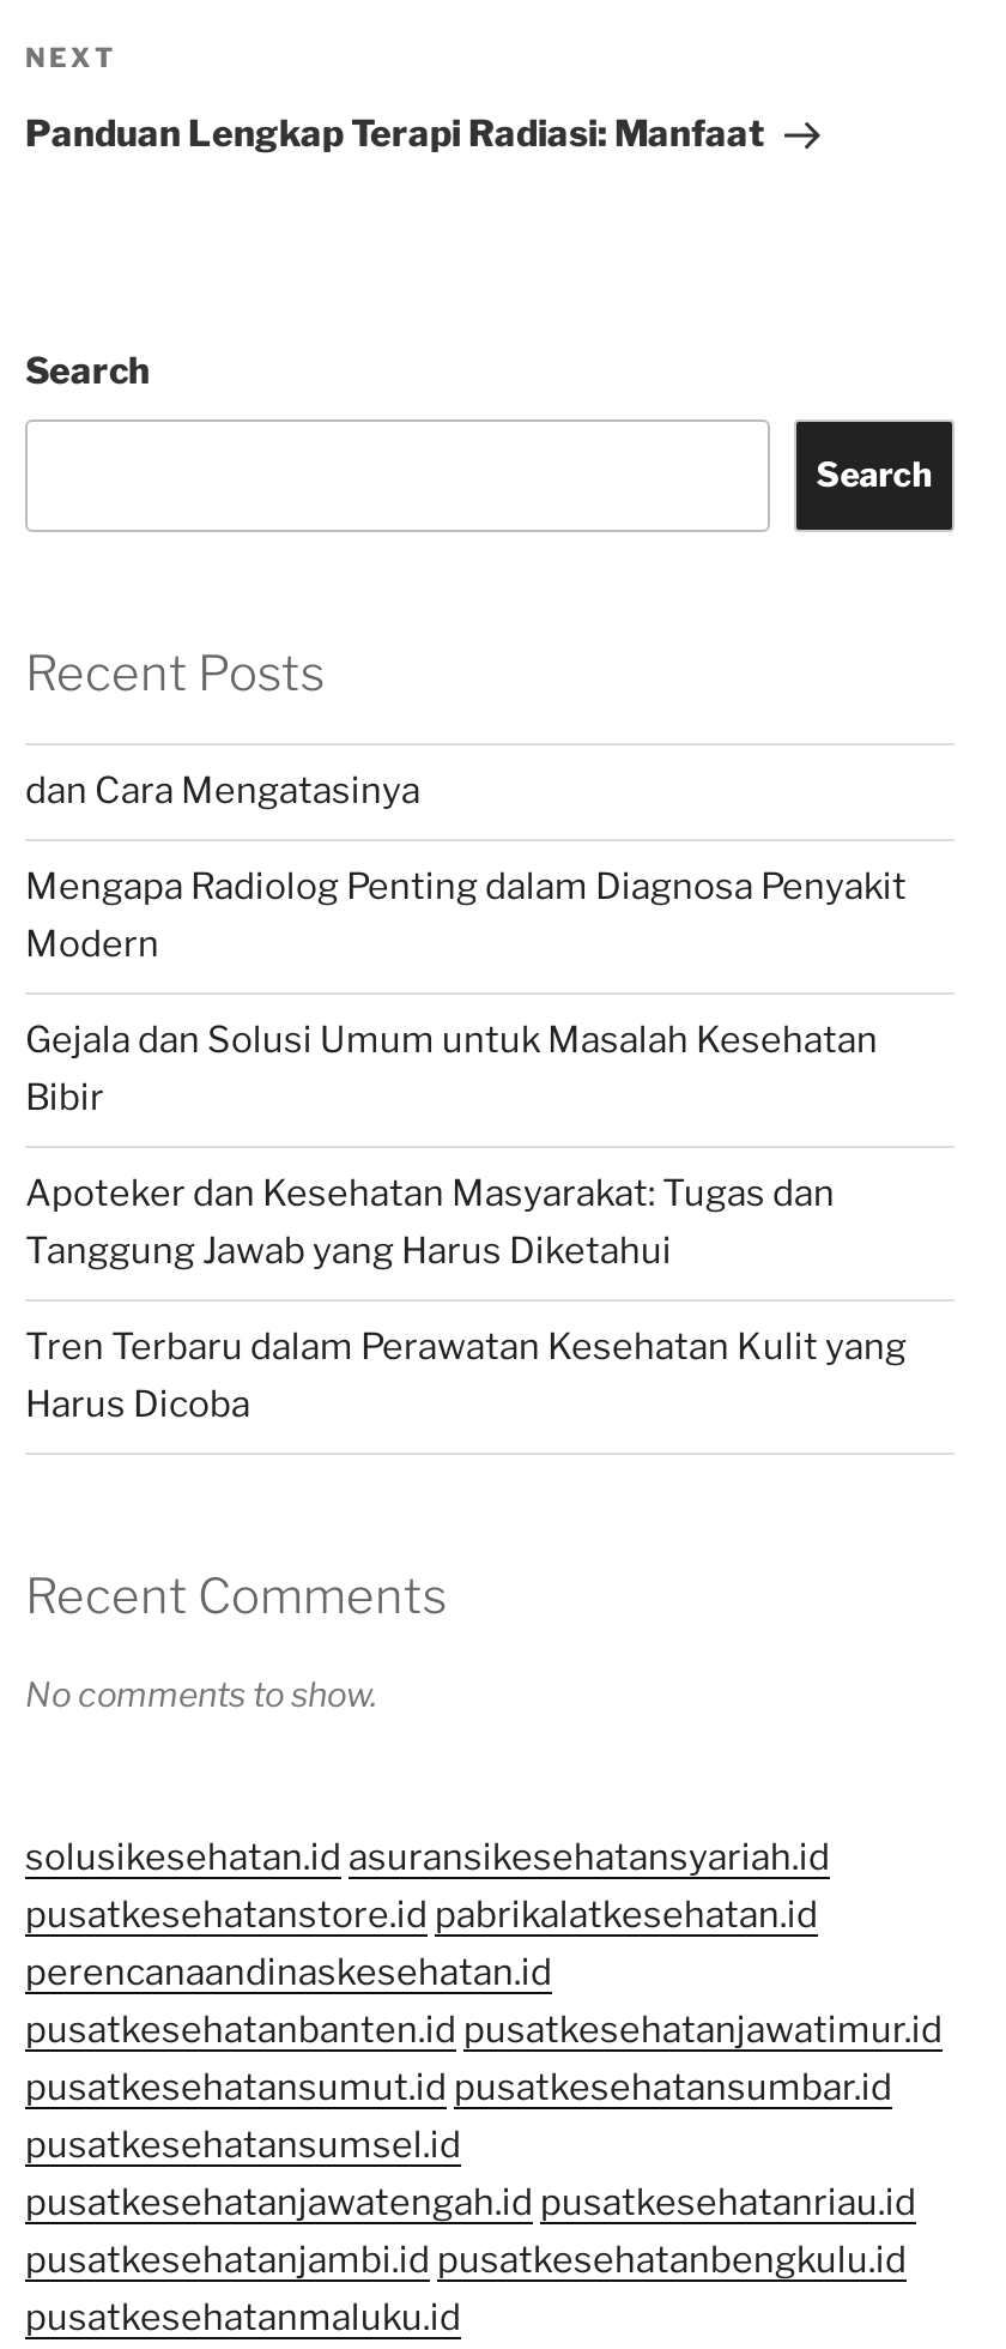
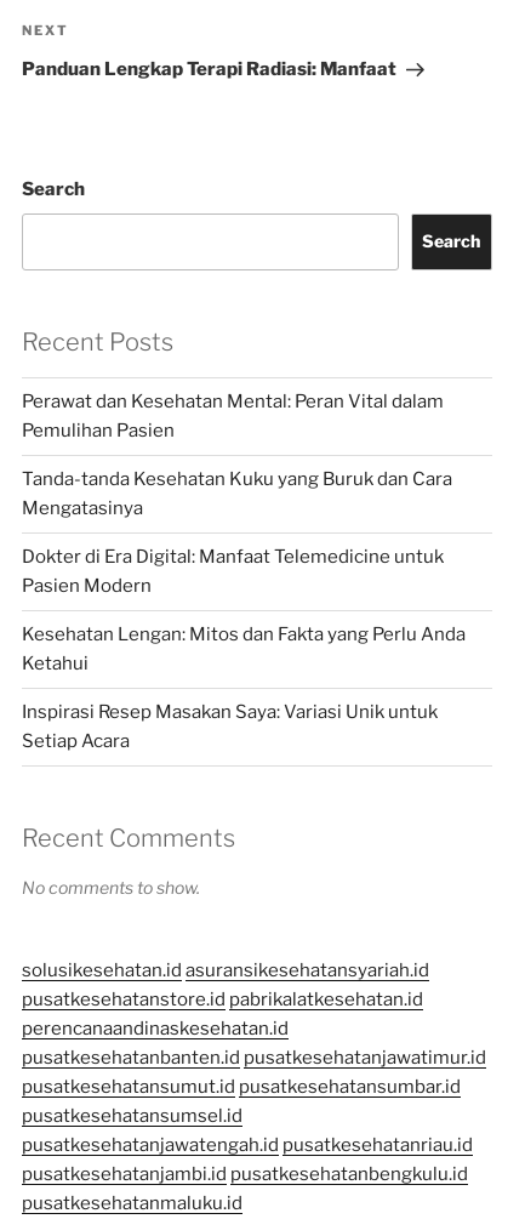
- dan Cara Mengatasinya
+ Perawat dan Kesehatan Mental: Peran Vital dalam
+ Pemulihan Pasien

- Mengapa Radiolog Penting dalam Diagnosa Penyakit
- Modern
+ Tanda-tanda Kesehatan Kuku yang Buruk dan Cara
+ Mengatasinya

- Gejala dan Solusi Umum untuk Masalah Kesehatan
- Bibir
+ Dokter di Era Digital: Manfaat Telemedicine untuk
+ Pasien Modern

- Apoteker dan Kesehatan Masyarakat: Tugas dan
- Tanggung Jawab yang Harus Diketahui
+ Kesehatan Lengan: Mitos dan Fakta yang Perlu Anda
+ Ketahui

- Tren Terbaru dalam Perawatan Kesehatan Kulit yang
- Harus Dicoba
+ Inspirasi Resep Masakan Saya: Variasi Unik untuk
+ Setiap Acara
